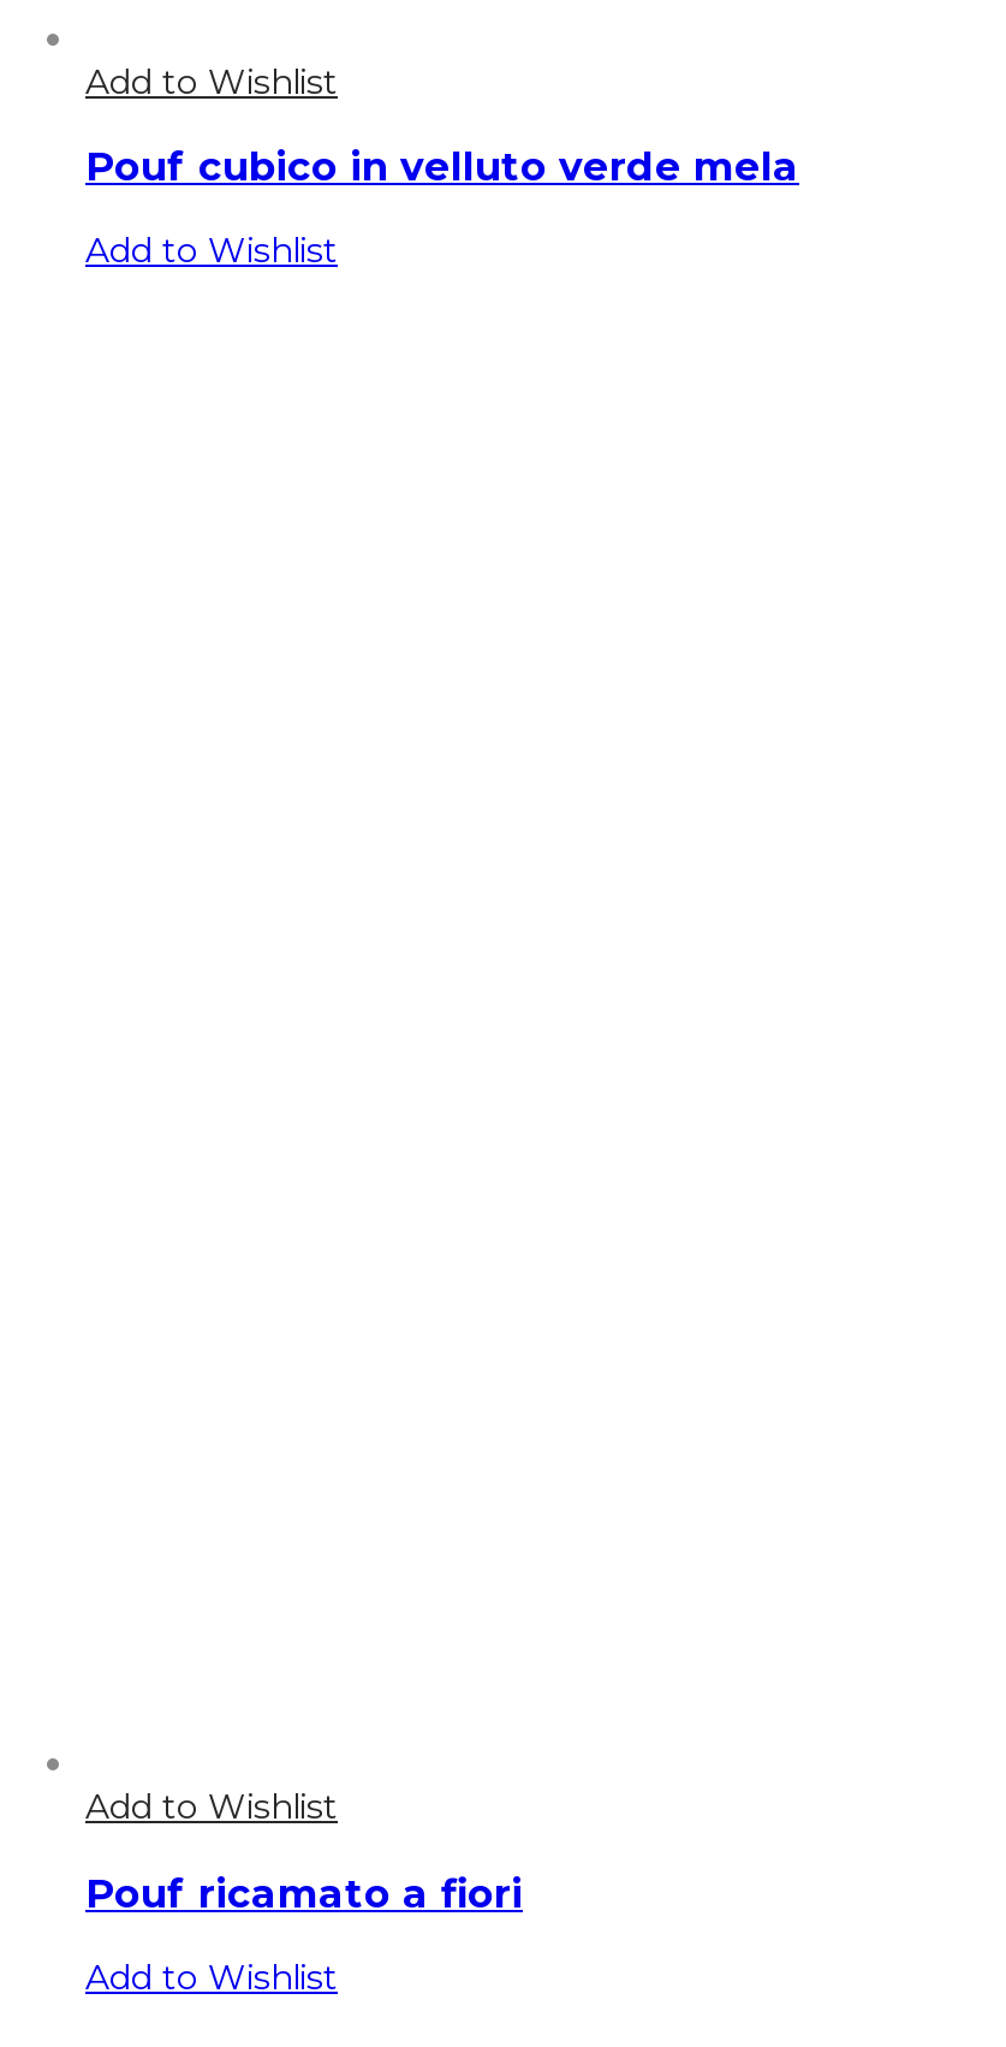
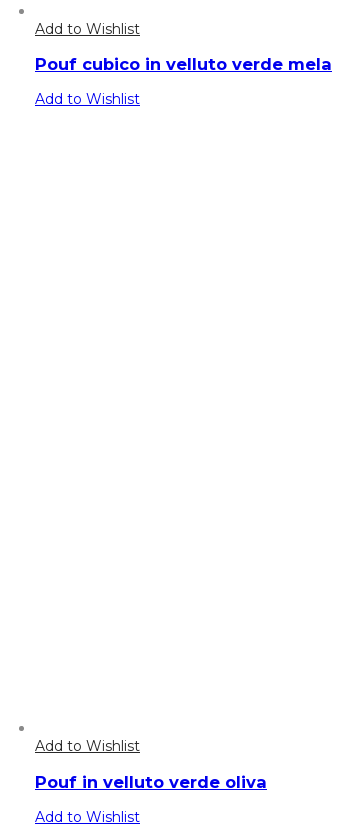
- Pouf ricamato a fiori
+ Pouf in velluto verde oliva
